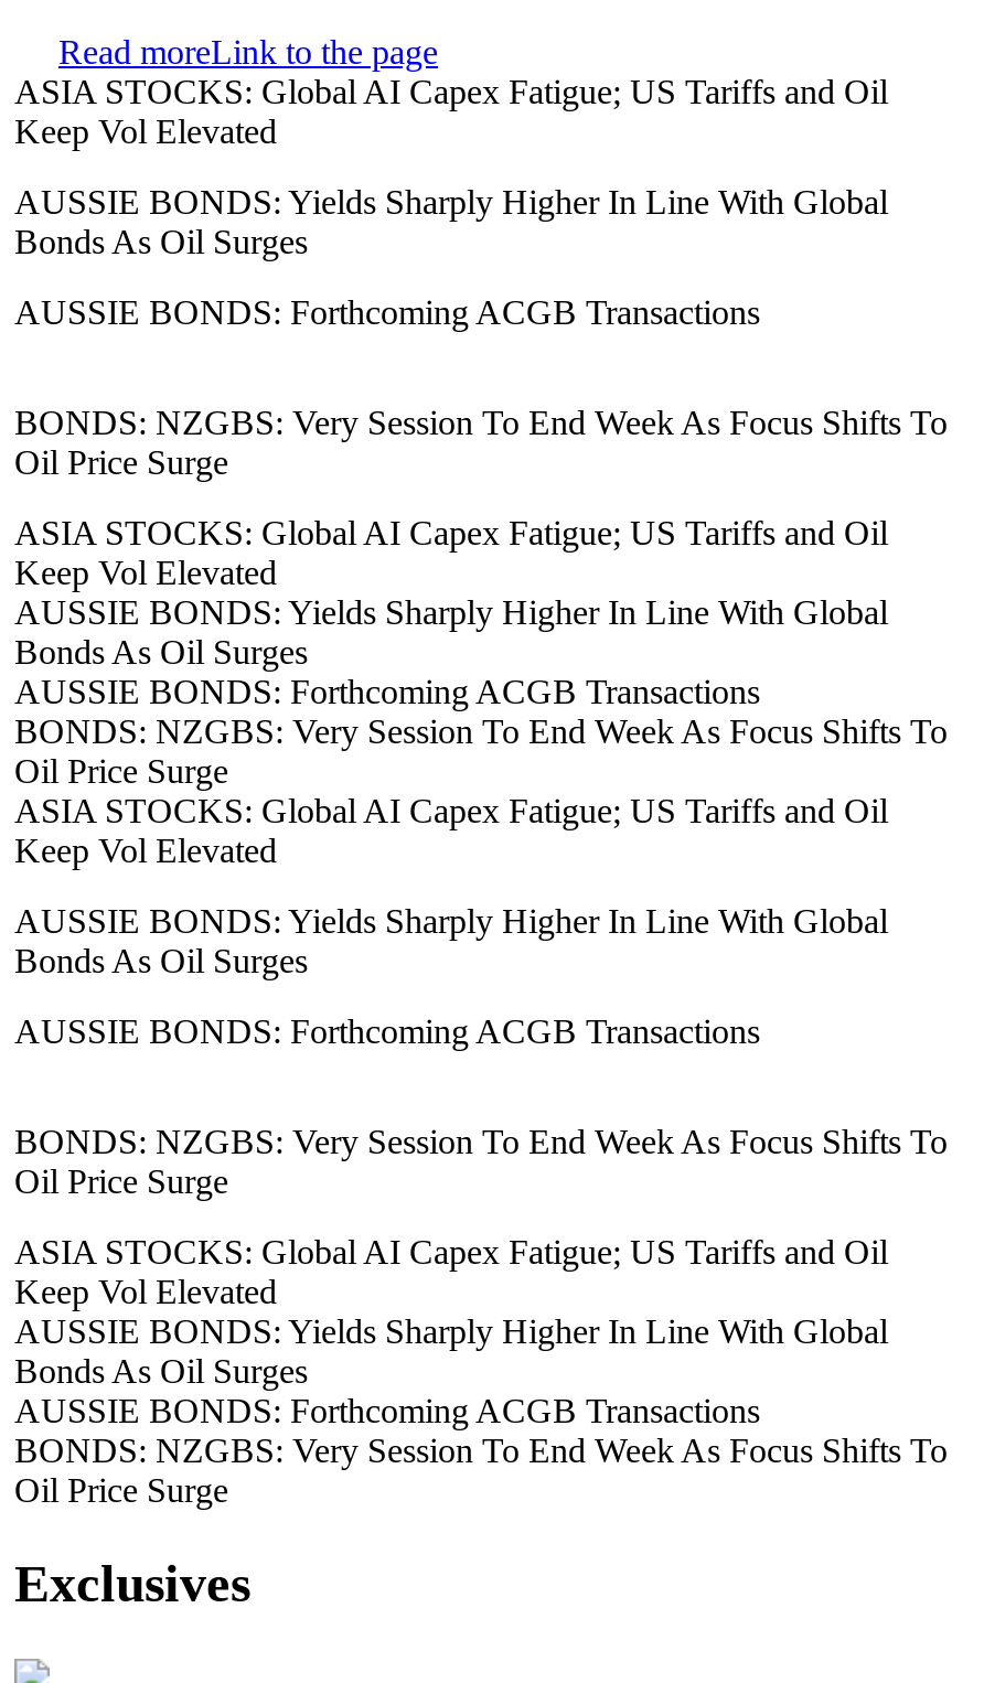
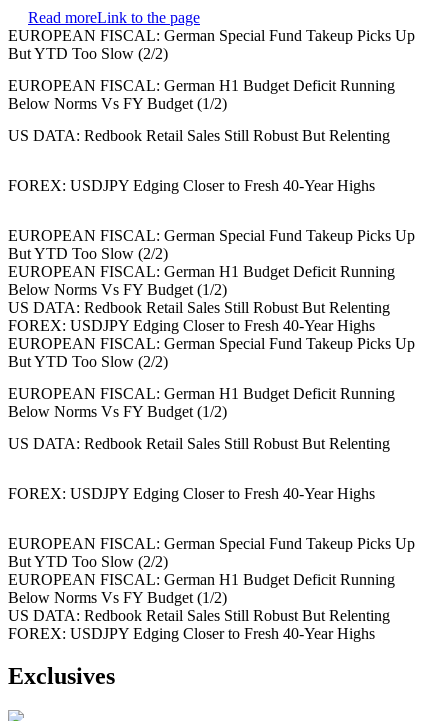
- ASIA STOCKS: Global AI Capex Fatigue; US Tariffs and Oil
- Keep Vol Elevated
+ EUROPEAN FISCAL: German Special Fund Takeup Picks Up
+ But YTD Too Slow (2/2)

- AUSSIE BONDS: Yields Sharply Higher In Line With Global
- Bonds As Oil Surges
+ EUROPEAN FISCAL: German H1 Budget Deficit Running
+ Below Norms Vs FY Budget (1/2)

- AUSSIE BONDS: Forthcoming ACGB Transactions
+ US DATA: Redbook Retail Sales Still Robust But Relenting

- BONDS: NZGBS: Very Session To End Week As Focus Shifts To
- Oil Price Surge
+ FOREX: USDJPY Edging Closer to Fresh 40-Year Highs

- ASIA STOCKS: Global AI Capex Fatigue; US Tariffs and Oil
- Keep Vol Elevated
- AUSSIE BONDS: Yields Sharply Higher In Line With Global
- Bonds As Oil Surges
- AUSSIE BONDS: Forthcoming ACGB Transactions
- BONDS: NZGBS: Very Session To End Week As Focus Shifts To
- Oil Price Surge
- ASIA STOCKS: Global AI Capex Fatigue; US Tariffs and Oil
- Keep Vol Elevated
+ EUROPEAN FISCAL: German Special Fund Takeup Picks Up
+ But YTD Too Slow (2/2)
+ EUROPEAN FISCAL: German H1 Budget Deficit Running
+ Below Norms Vs FY Budget (1/2)
+ US DATA: Redbook Retail Sales Still Robust But Relenting
+ FOREX: USDJPY Edging Closer to Fresh 40-Year Highs
+ EUROPEAN FISCAL: German Special Fund Takeup Picks Up
+ But YTD Too Slow (2/2)

- AUSSIE BONDS: Yields Sharply Higher In Line With Global
- Bonds As Oil Surges
+ EUROPEAN FISCAL: German H1 Budget Deficit Running
+ Below Norms Vs FY Budget (1/2)

- AUSSIE BONDS: Forthcoming ACGB Transactions
+ US DATA: Redbook Retail Sales Still Robust But Relenting

- BONDS: NZGBS: Very Session To End Week As Focus Shifts To
- Oil Price Surge
+ FOREX: USDJPY Edging Closer to Fresh 40-Year Highs

- ASIA STOCKS: Global AI Capex Fatigue; US Tariffs and Oil
- Keep Vol Elevated
- AUSSIE BONDS: Yields Sharply Higher In Line With Global
- Bonds As Oil Surges
- AUSSIE BONDS: Forthcoming ACGB Transactions
- BONDS: NZGBS: Very Session To End Week As Focus Shifts To
- Oil Price Surge
+ EUROPEAN FISCAL: German Special Fund Takeup Picks Up
+ But YTD Too Slow (2/2)
+ EUROPEAN FISCAL: German H1 Budget Deficit Running
+ Below Norms Vs FY Budget (1/2)
+ US DATA: Redbook Retail Sales Still Robust But Relenting
+ FOREX: USDJPY Edging Closer to Fresh 40-Year Highs
